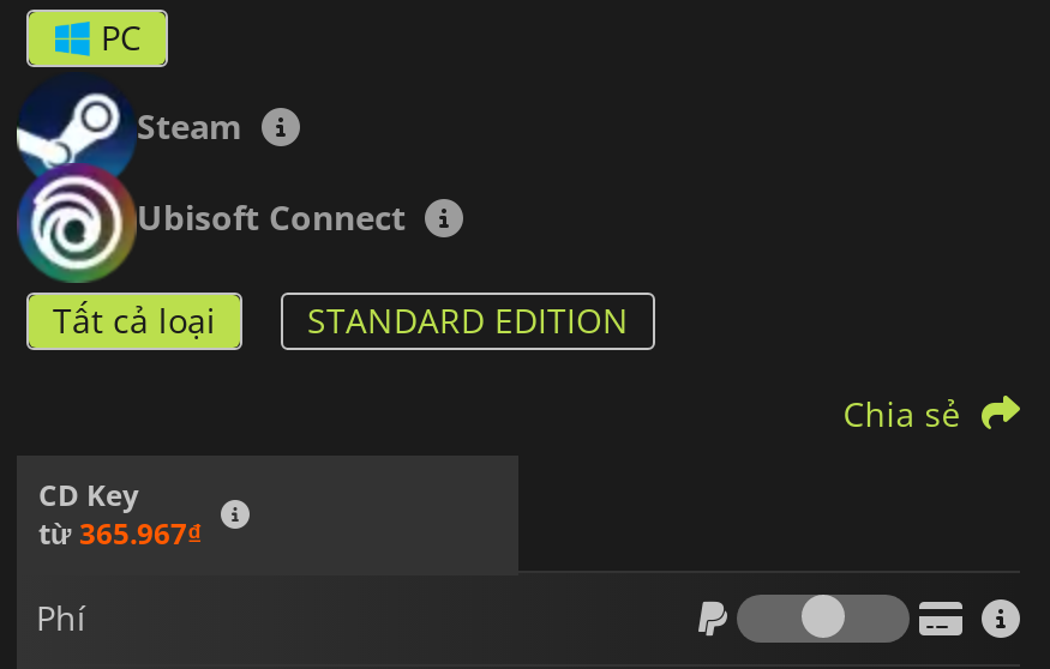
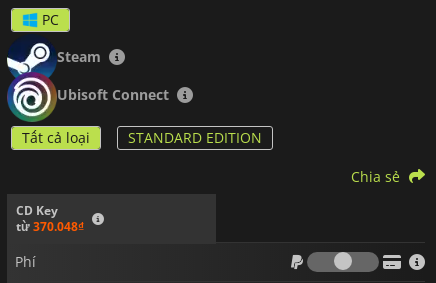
- từ 365.967₫
+ từ 370.048₫
